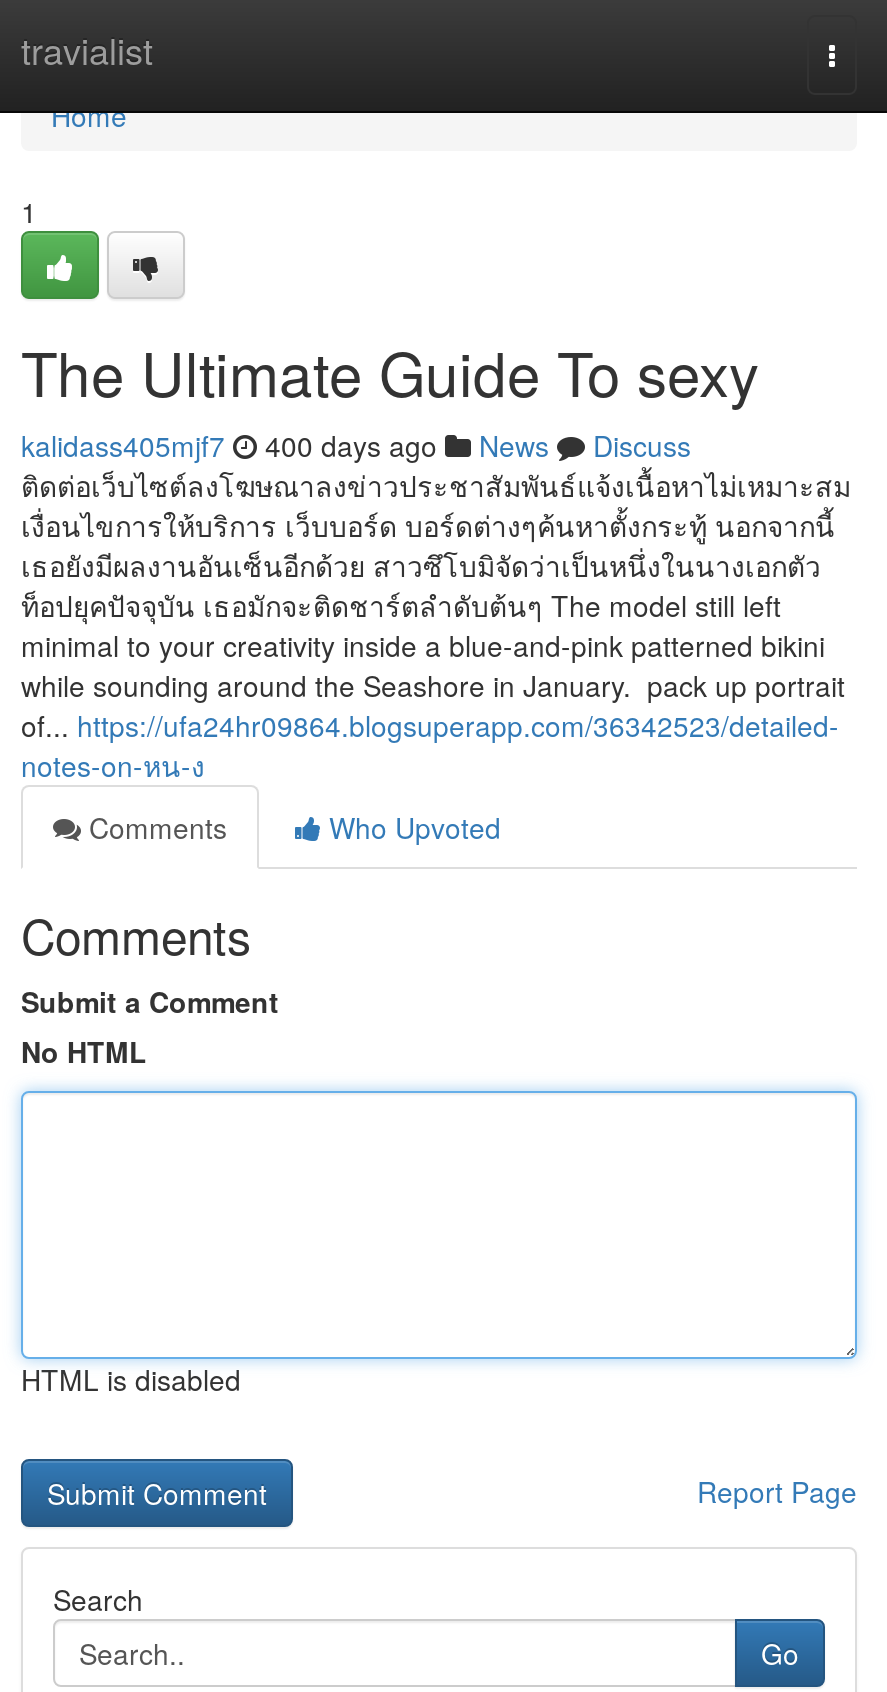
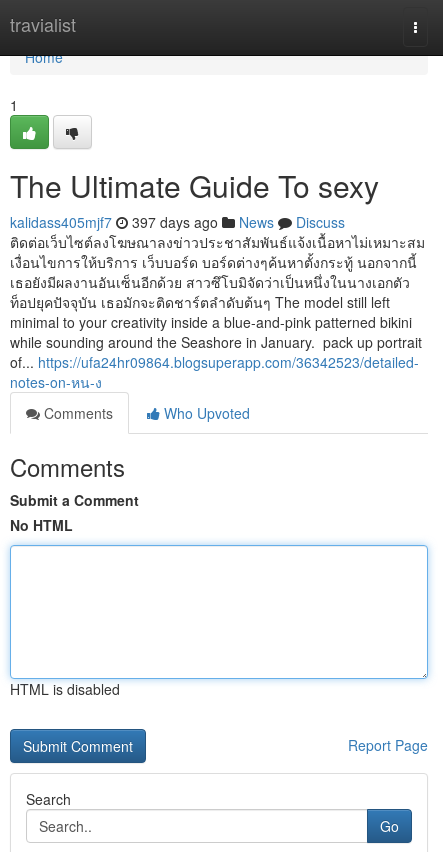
- kalidass405mjf7 400 days ago News Discuss
+ kalidass405mjf7 397 days ago News Discuss
